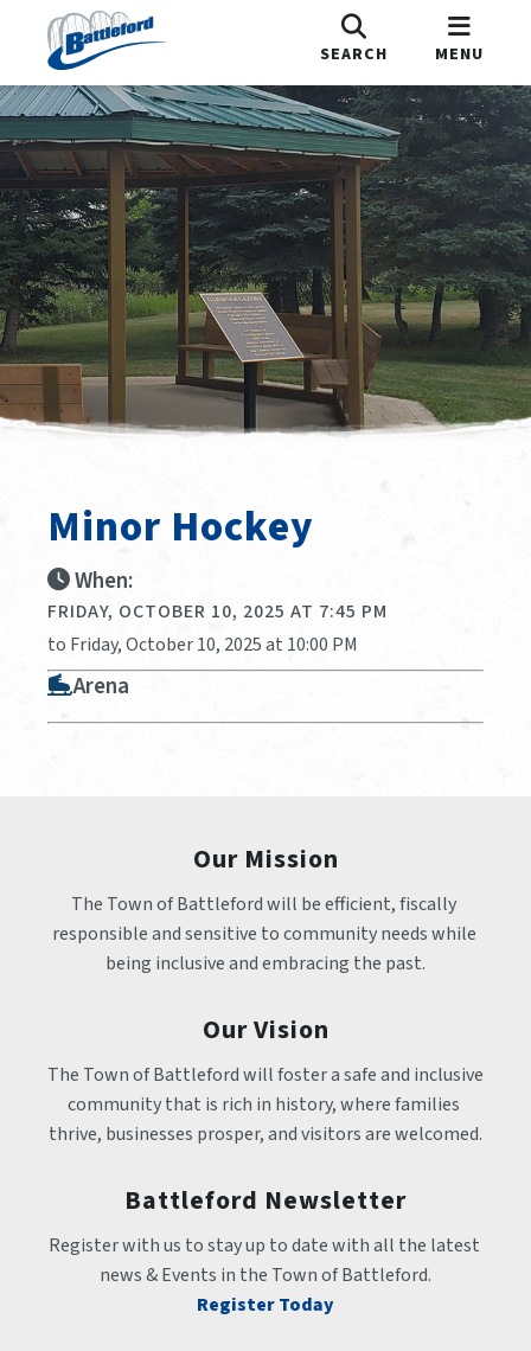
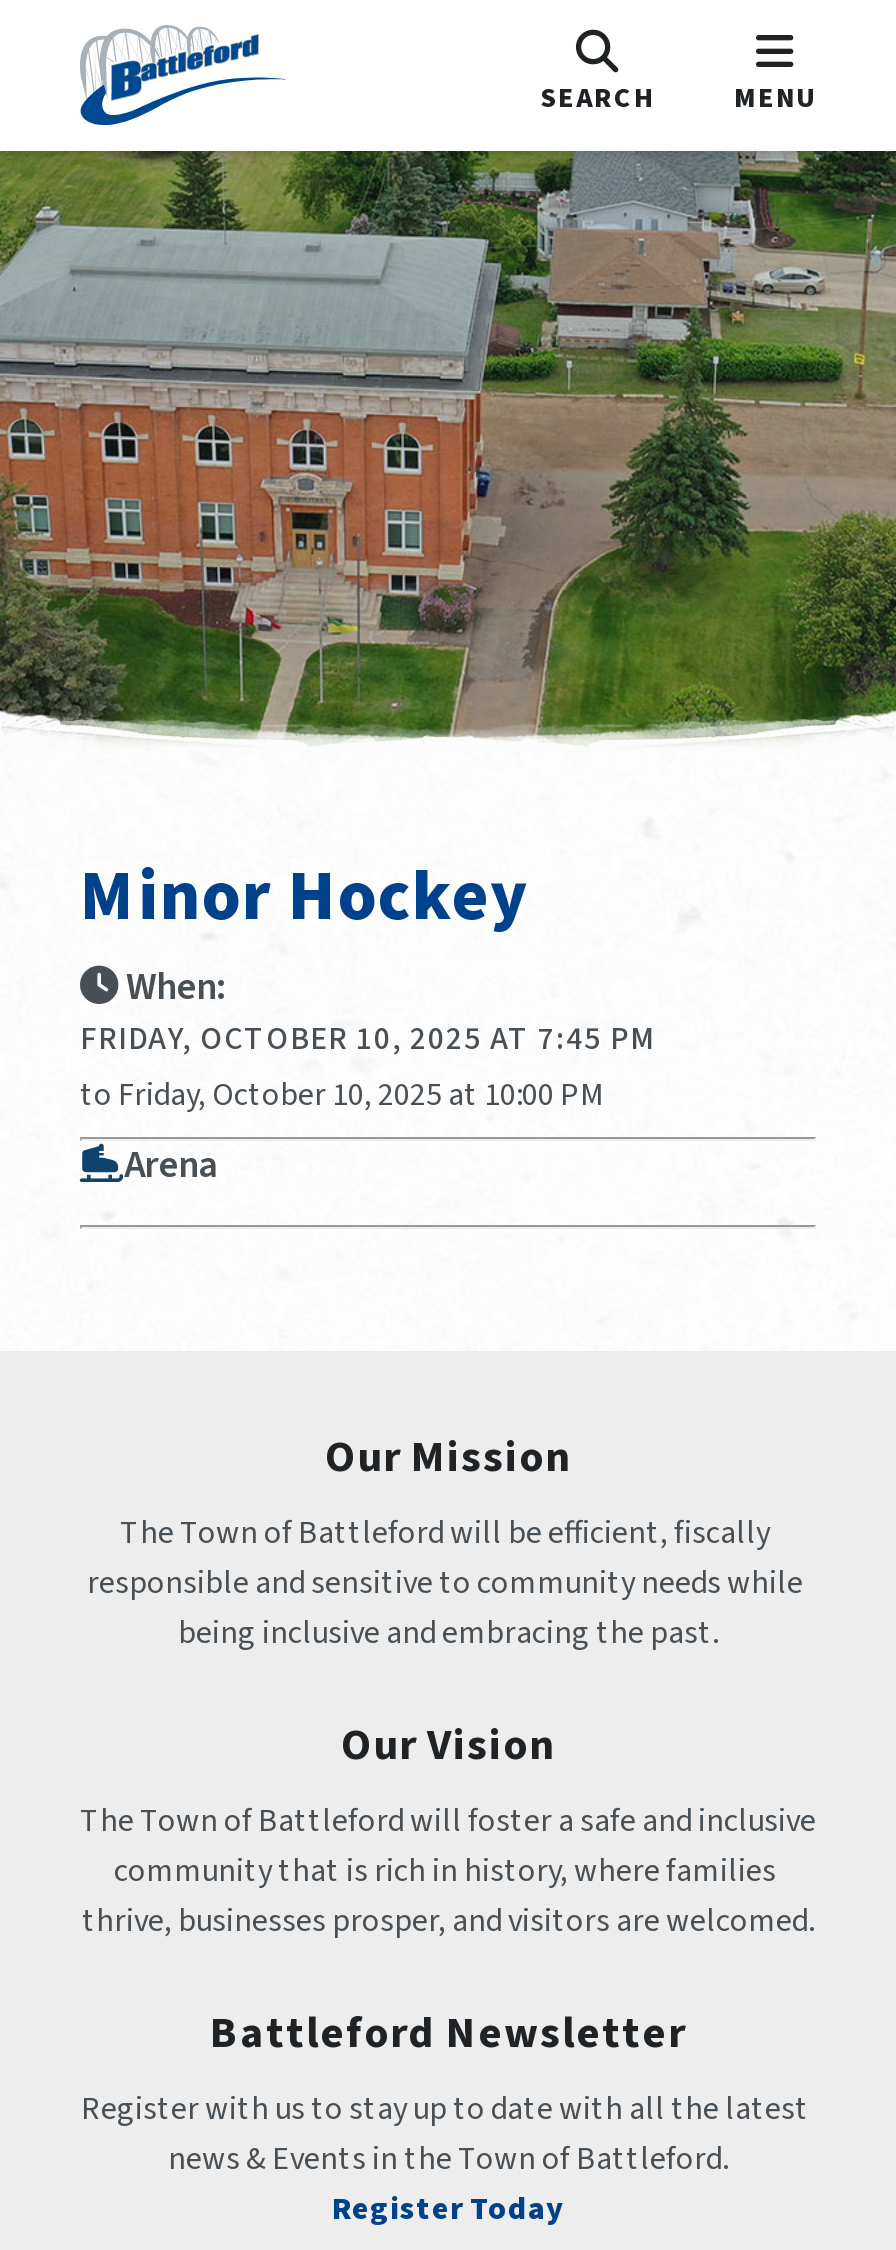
- [image]
+ [image]
